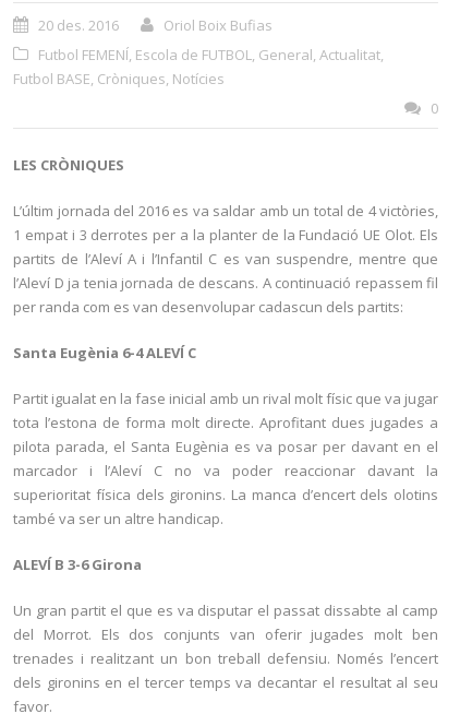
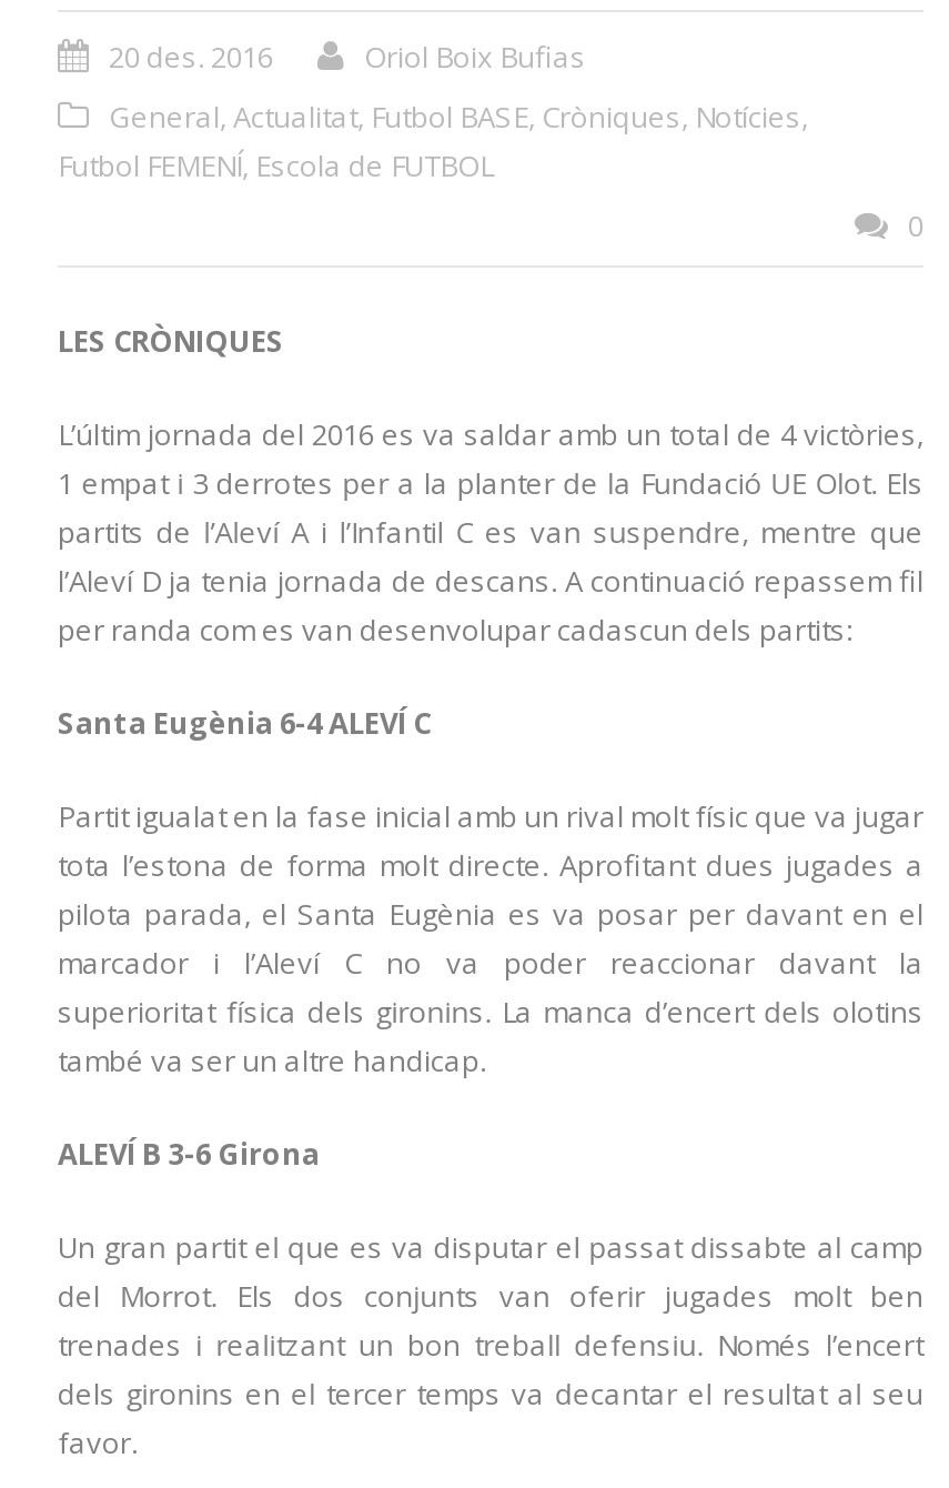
- Futbol FEMENÍ, Escola de FUTBOL, General, Actualitat,
- Futbol BASE, Cròniques, Notícies
+ General, Actualitat, Futbol BASE, Cròniques, Notícies,
+ Futbol FEMENÍ, Escola de FUTBOL
